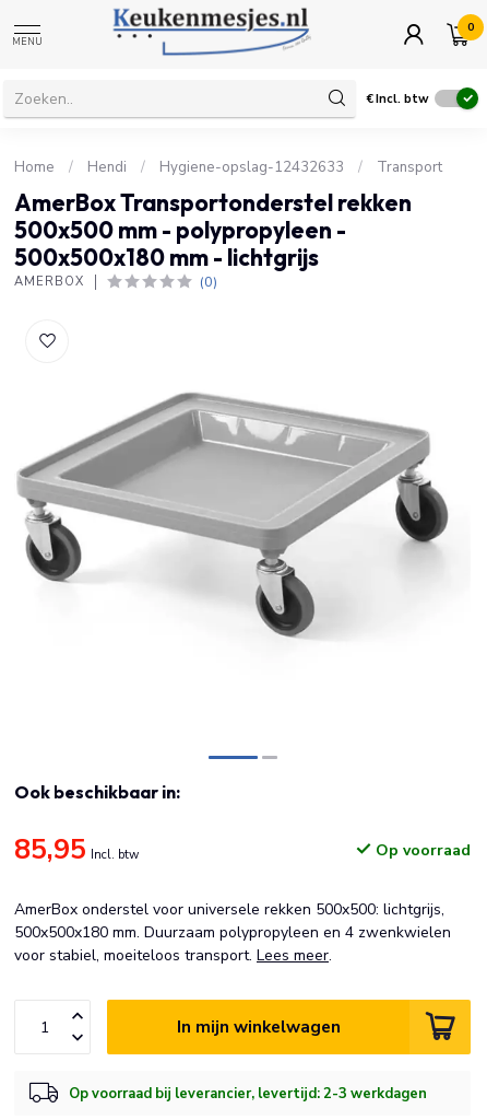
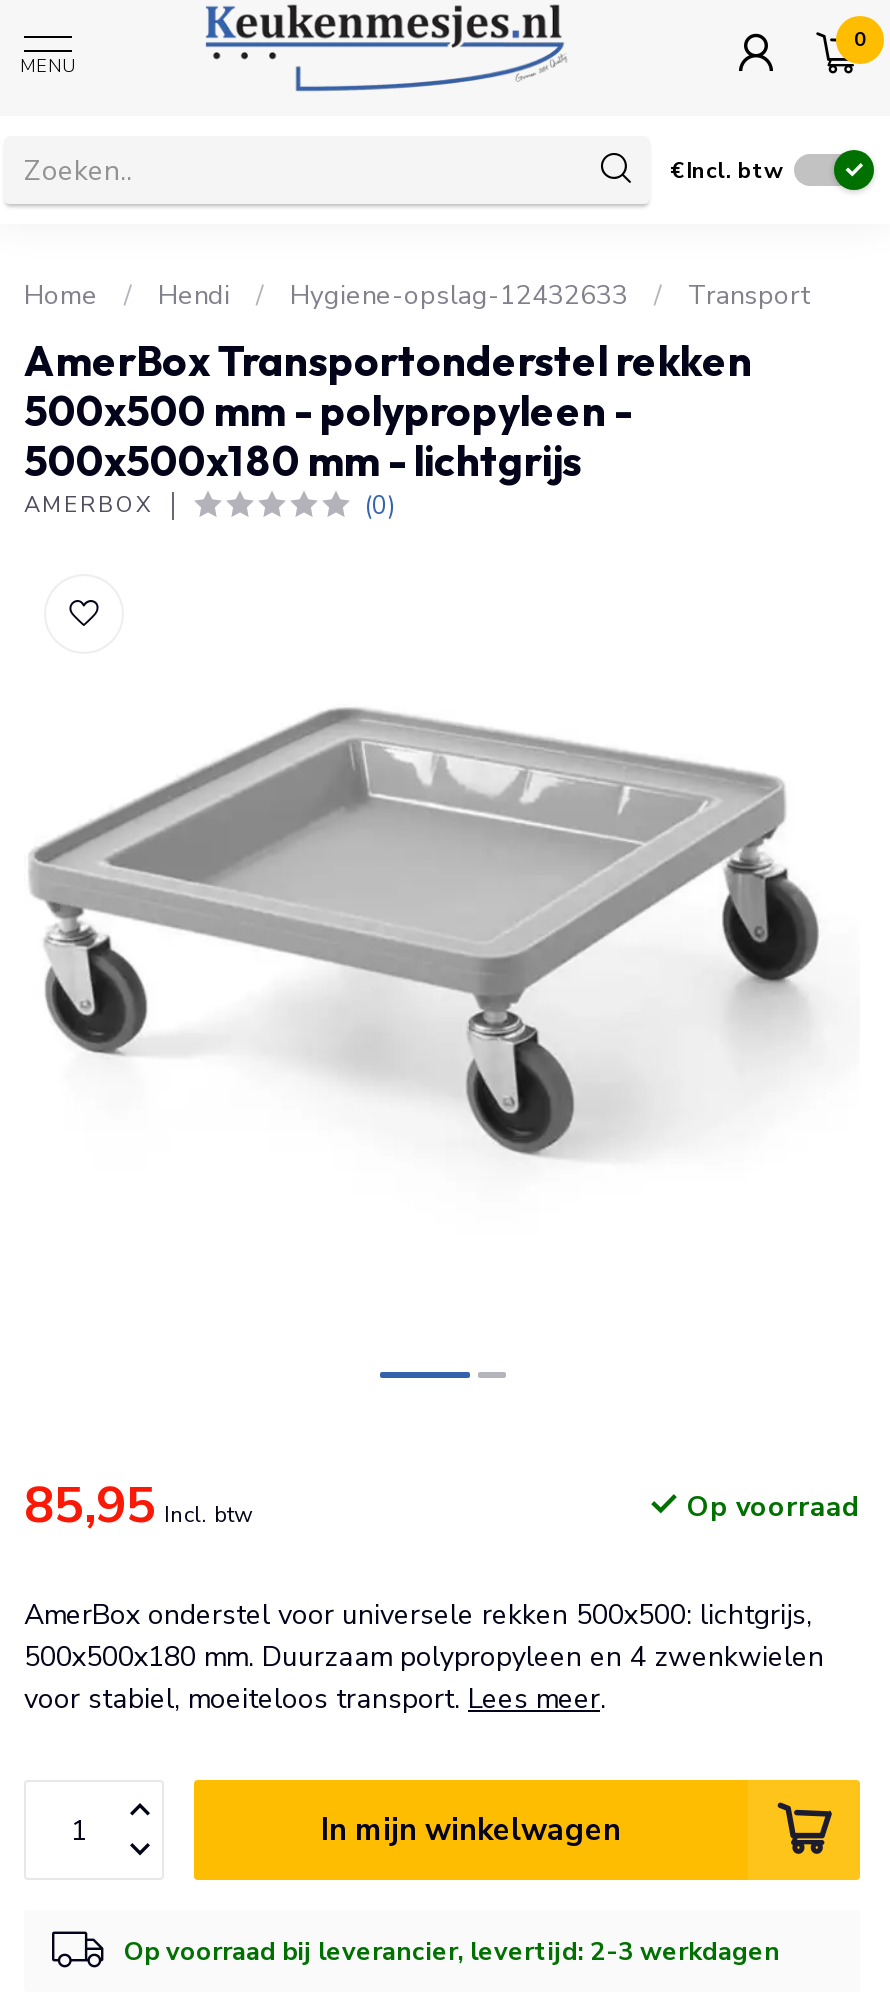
- Ook beschikbaar in:
